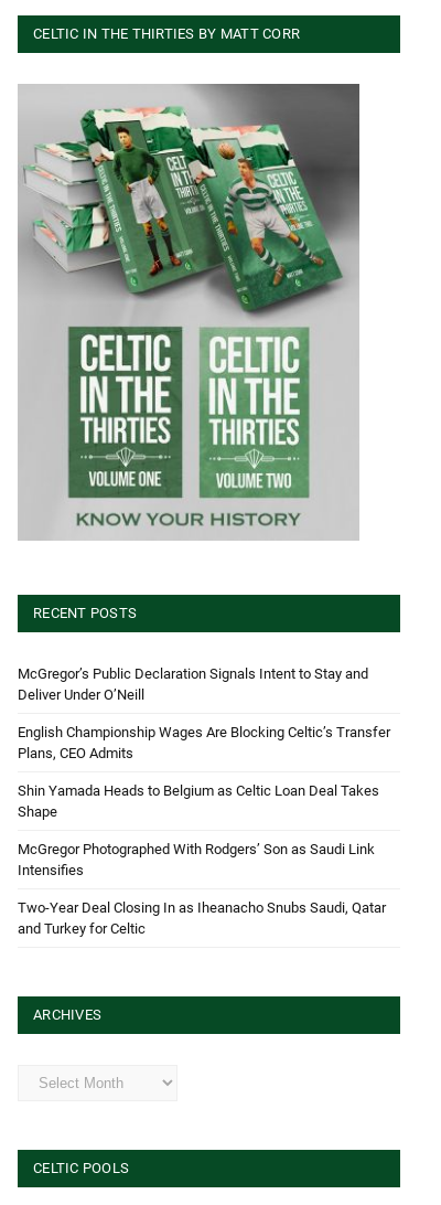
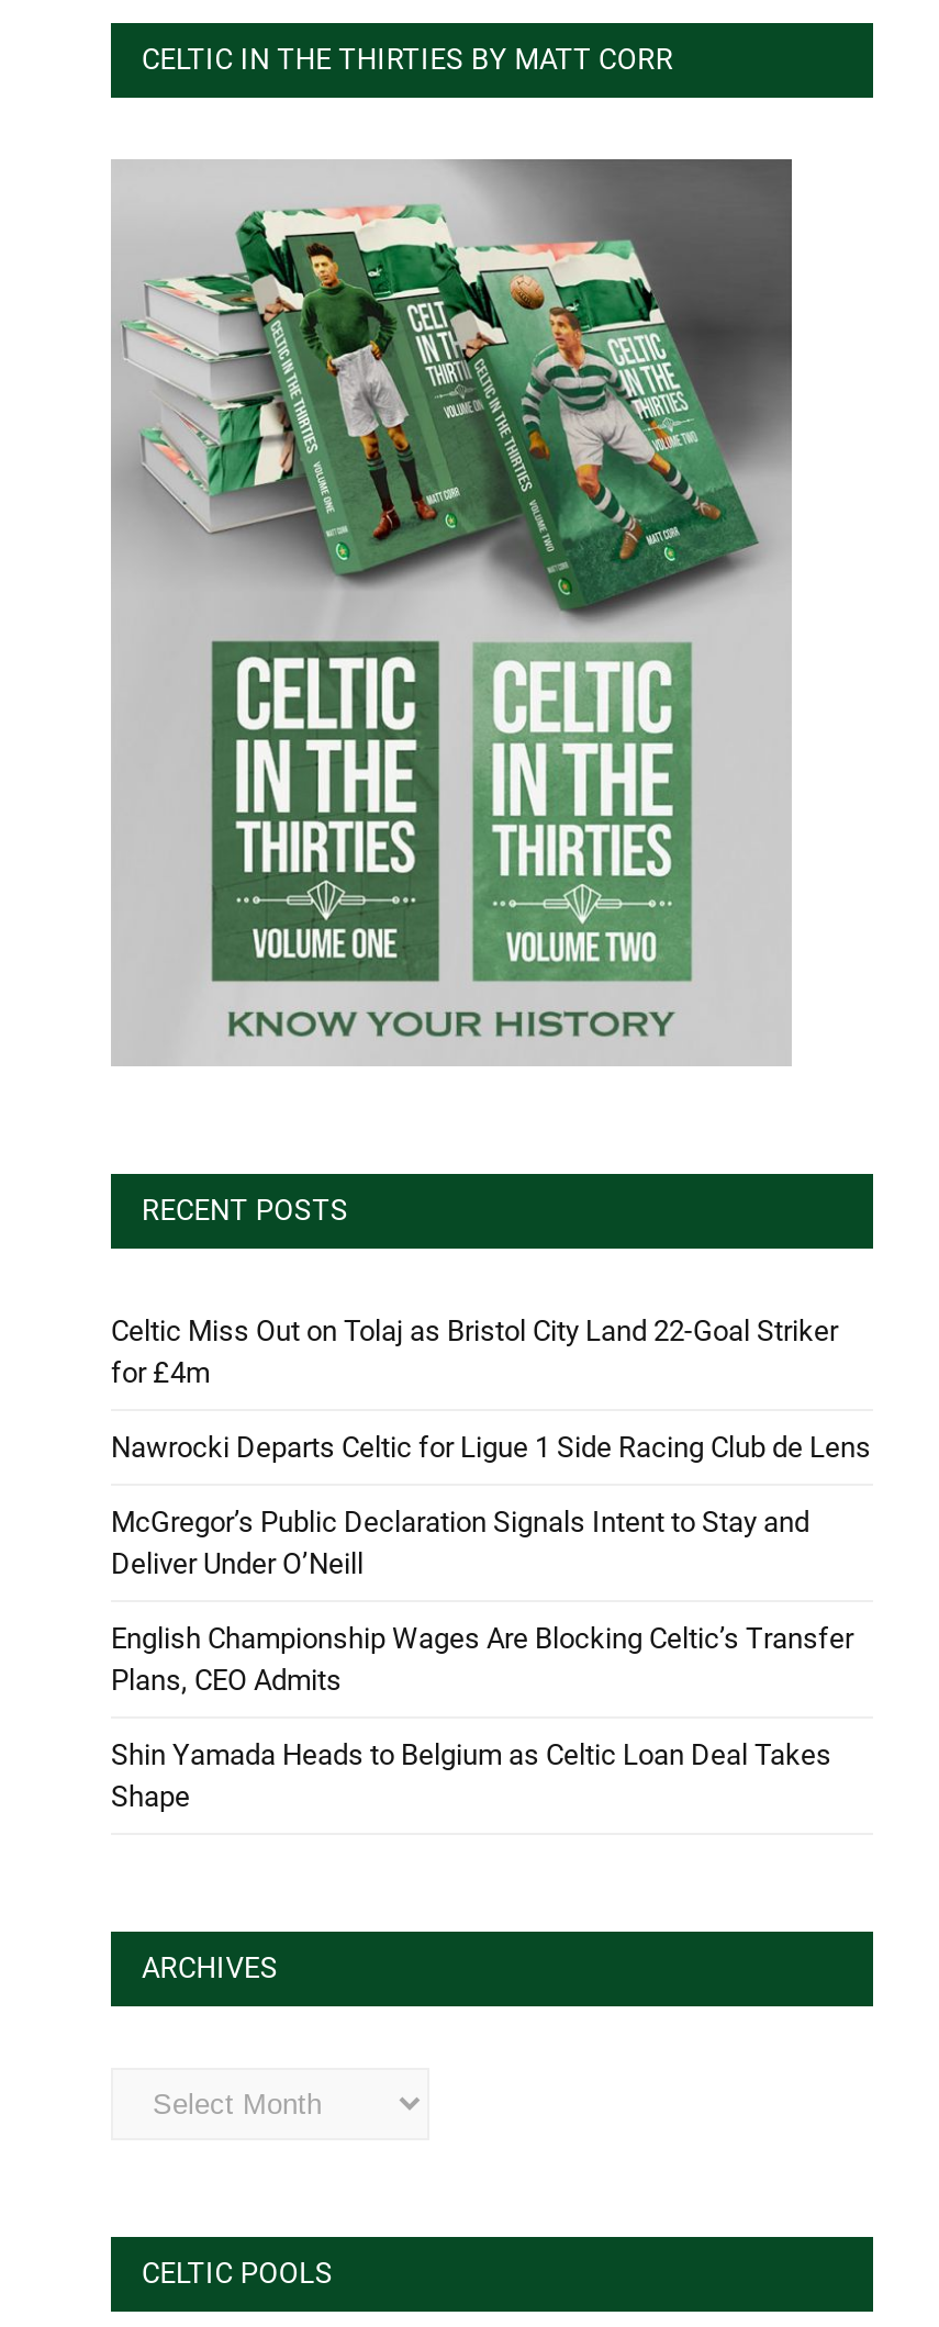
+ Celtic Miss Out on Tolaj as Bristol City Land 22-Goal Striker
+ for £4m
+ Nawrocki Departs Celtic for Ligue 1 Side Racing Club de Lens

moved down: McGregor’s Public Declaration Signals Intent to Stay and | Deliver Under O’Neill | English Championship Wages Are Blocking Celtic’s Transfer | Plans, CEO Admits | Shin Yamada Heads to Belgium as Celtic Loan Deal Takes | Shape

- McGregor Photographed With Rodgers’ Son as Saudi Link
- Intensifies
- Two-Year Deal Closing In as Iheanacho Snubs Saudi, Qatar
- and Turkey for Celtic
